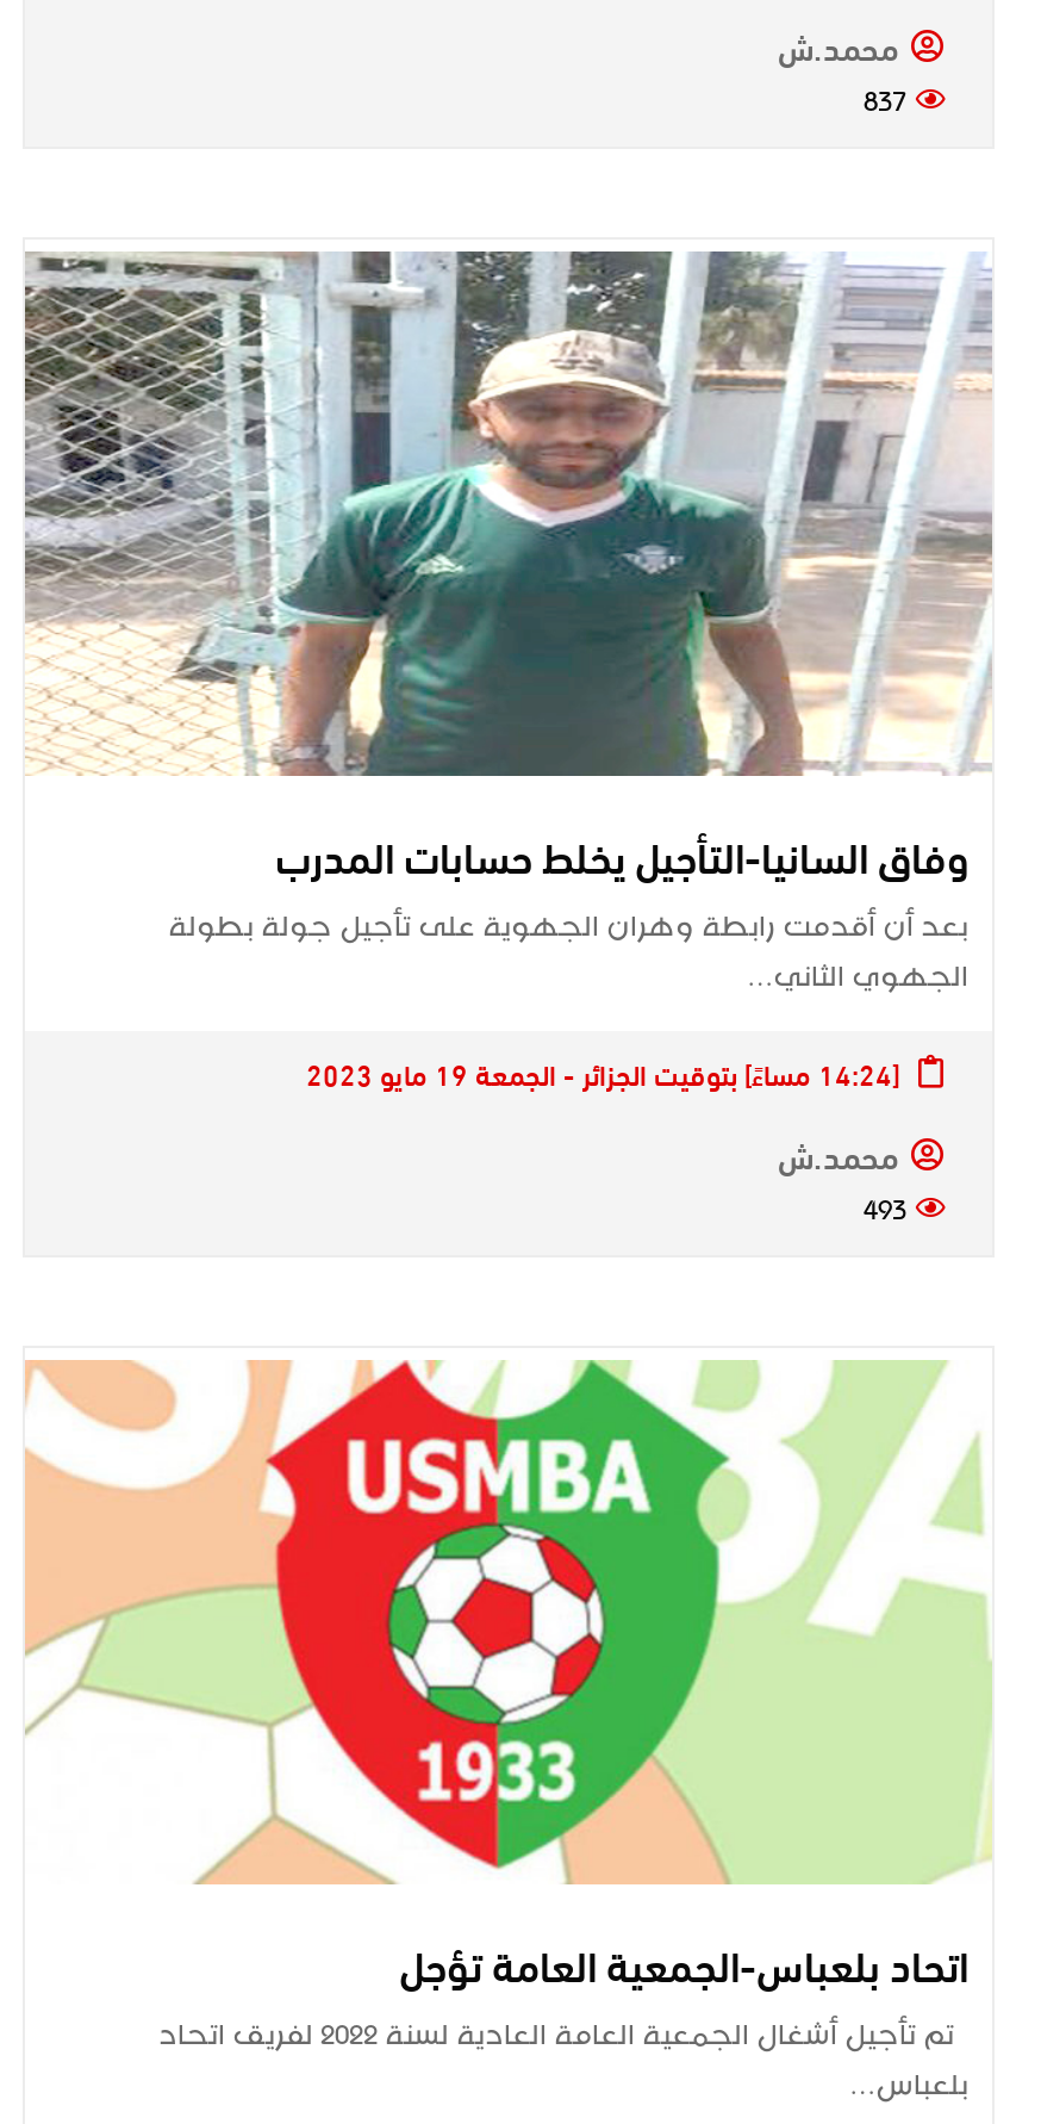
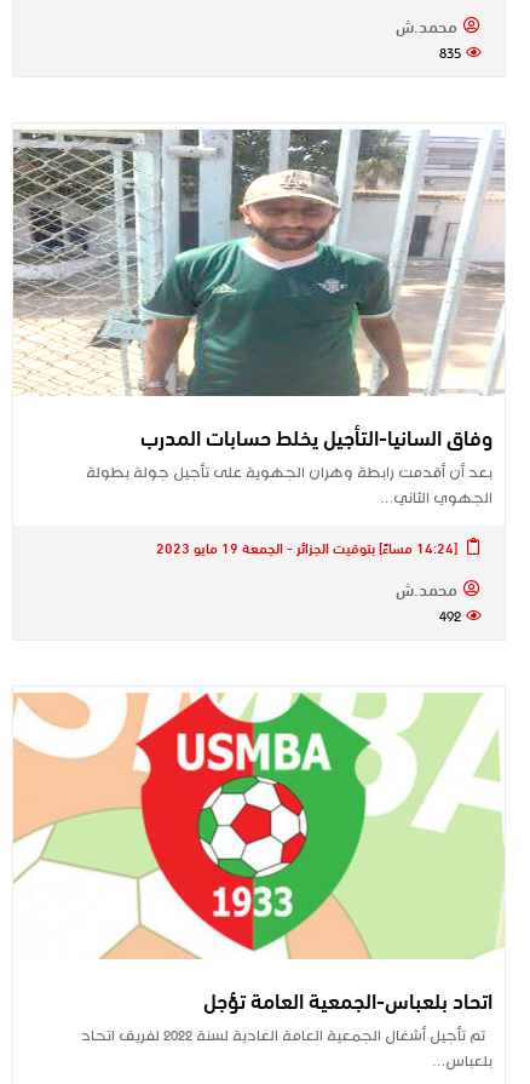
- 837
+ 835

- 493
+ 492
